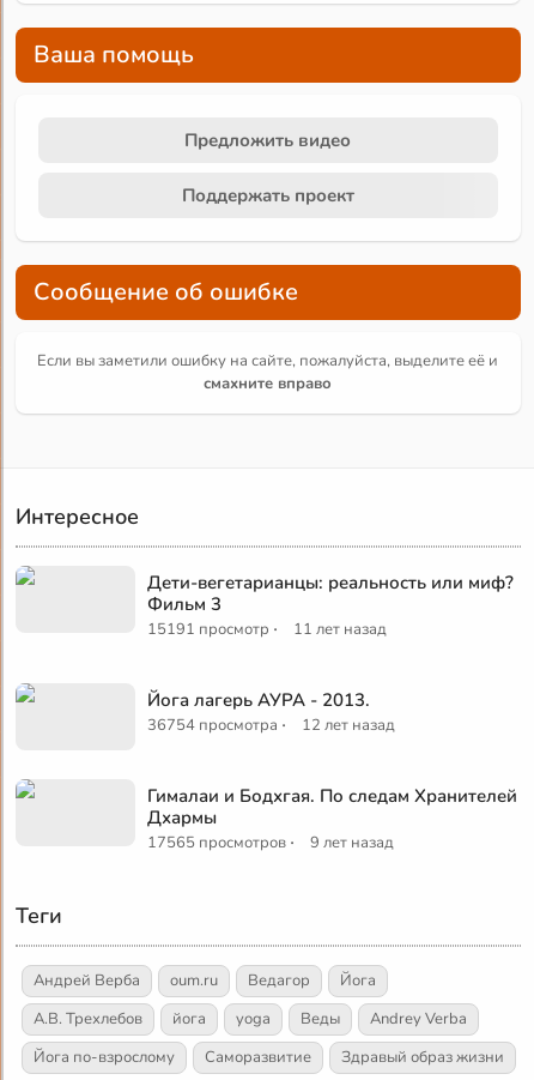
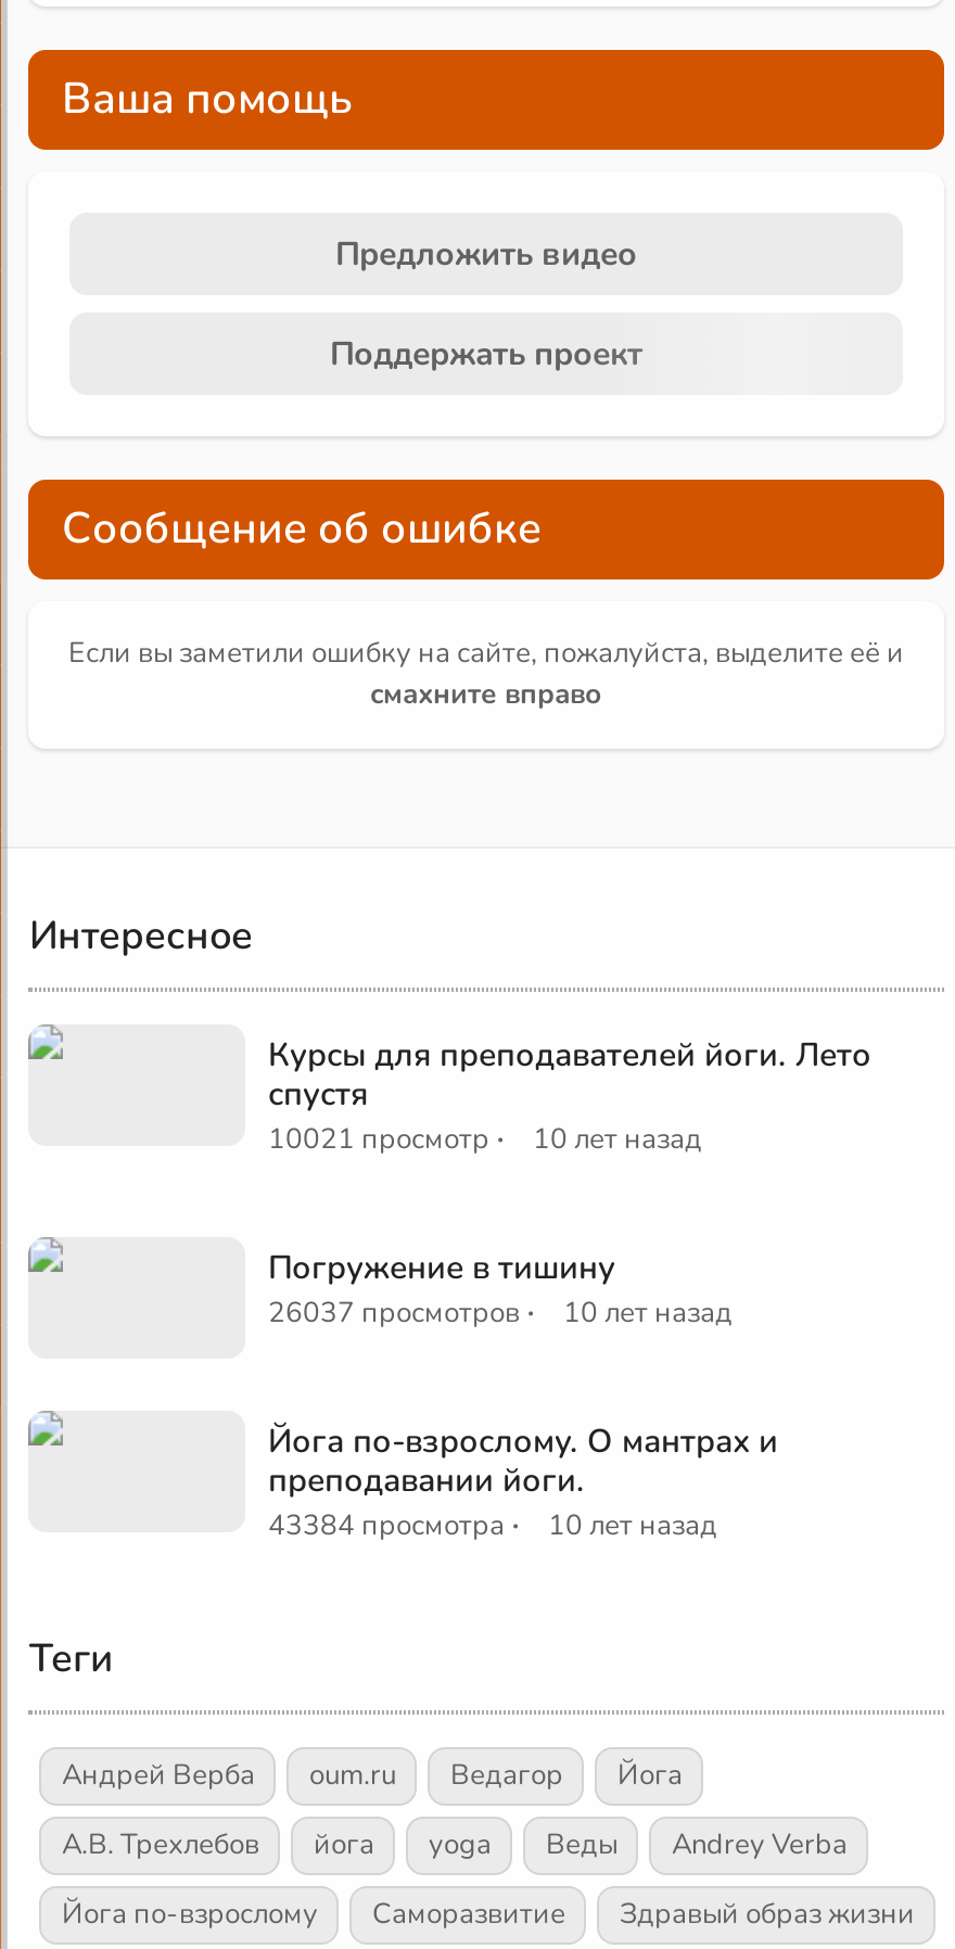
- Дети-вегетарианцы: реальность или миф?
- Фильм 3
- 15191 просмотр ·
- 11 лет назад
+ Курсы для преподавателей йоги. Лето
+ спустя
+ 10021 просмотр ·
+ 10 лет назад

- Йога лагерь АУРА - 2013.
- 36754 просмотра ·
- 12 лет назад
+ Погружение в тишину
+ 26037 просмотров ·
+ 10 лет назад

- Гималаи и Бодхгая. По следам Хранителей
- Дхармы
- 17565 просмотров ·
- 9 лет назад
+ Йога по-взрослому. О мантрах и
+ преподавании йоги.
+ 43384 просмотра ·
+ 10 лет назад
